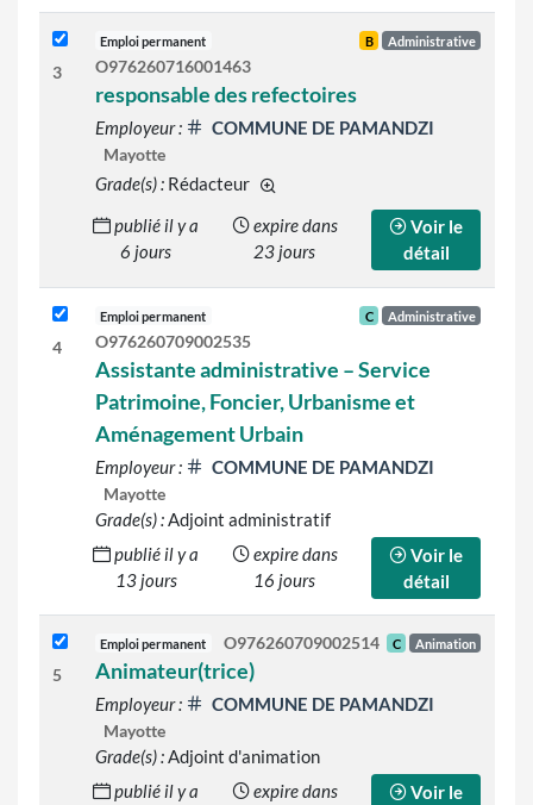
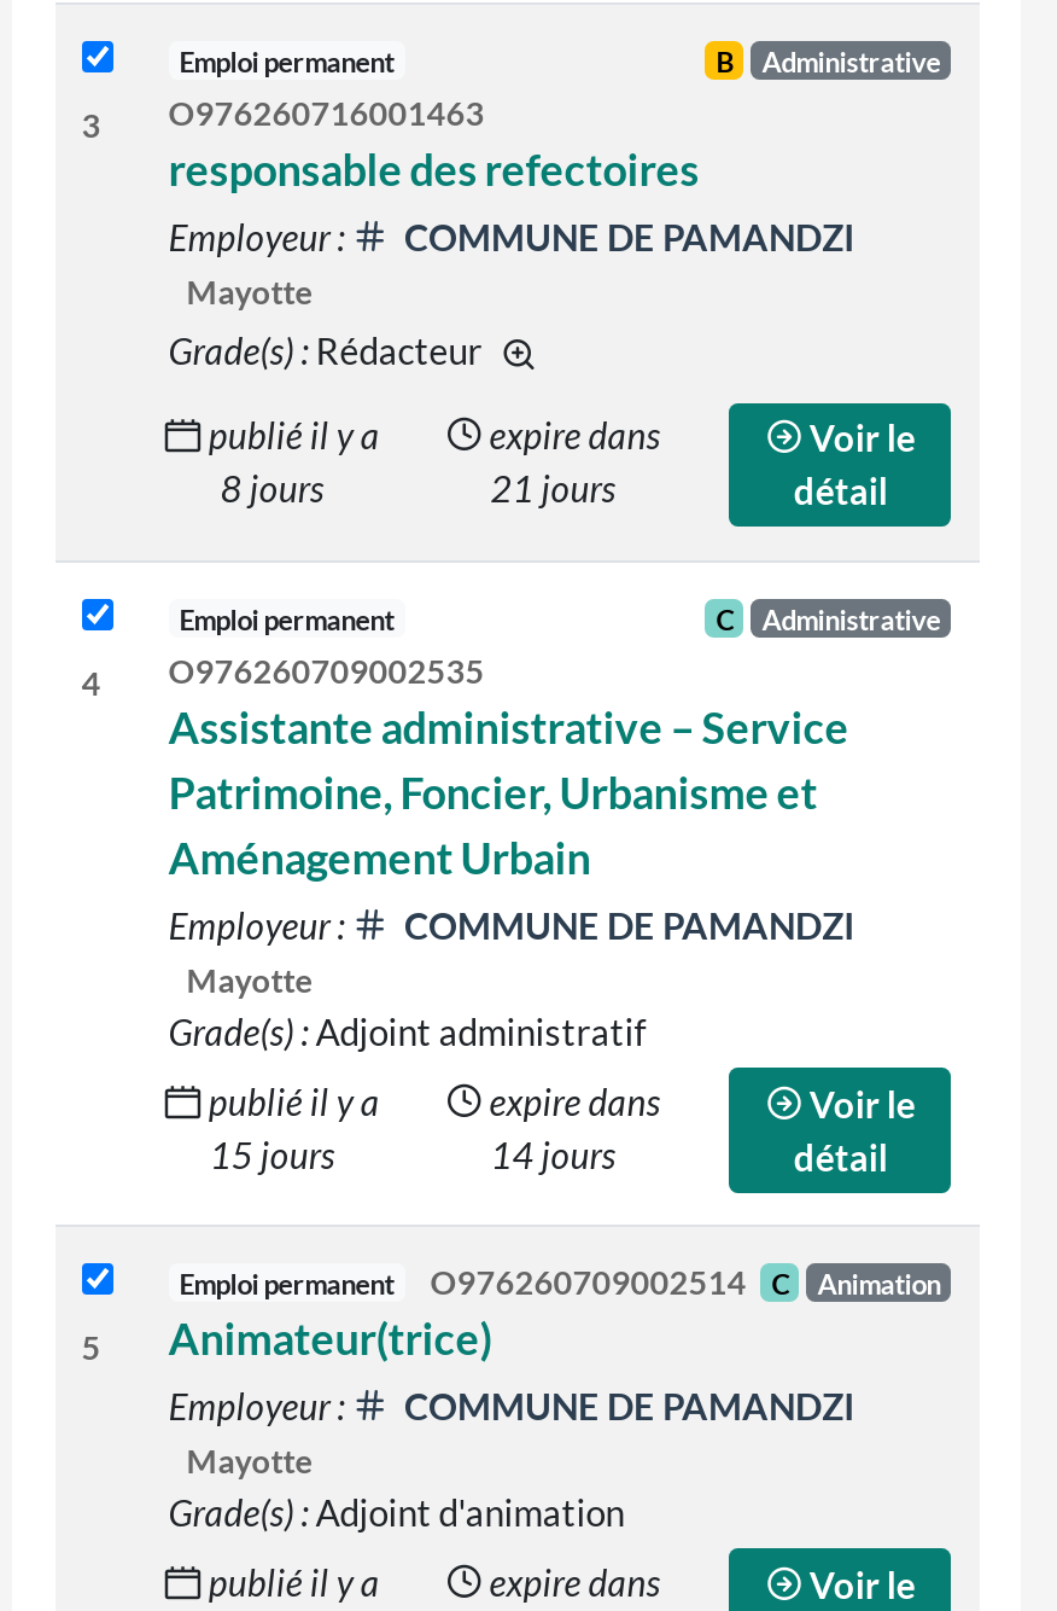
- 6 jours
+ 8 jours

- 23 jours
+ 21 jours

- 13 jours
+ 15 jours

- 16 jours
+ 14 jours
